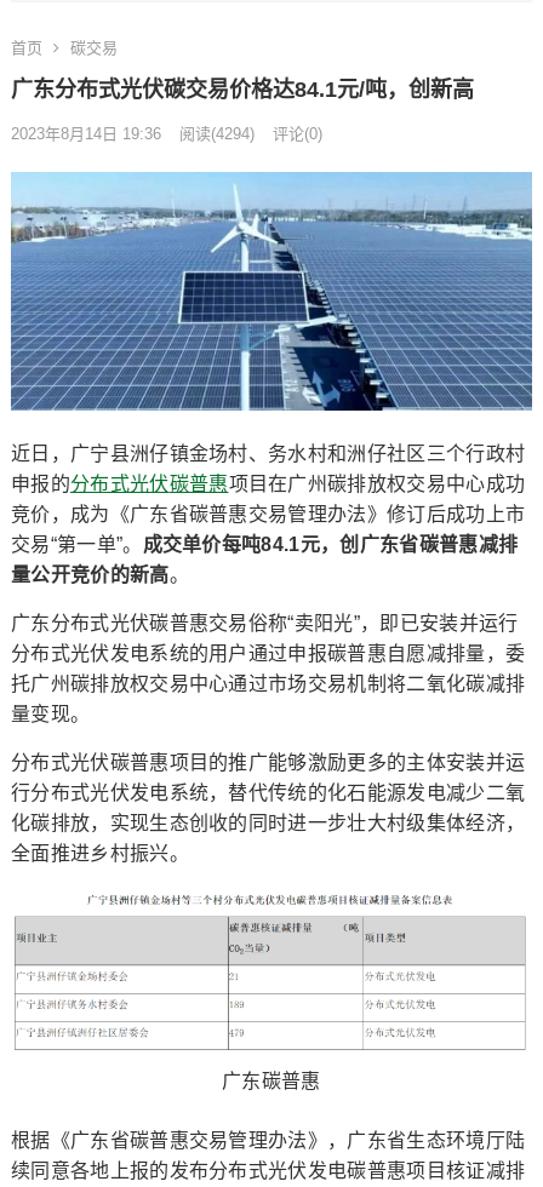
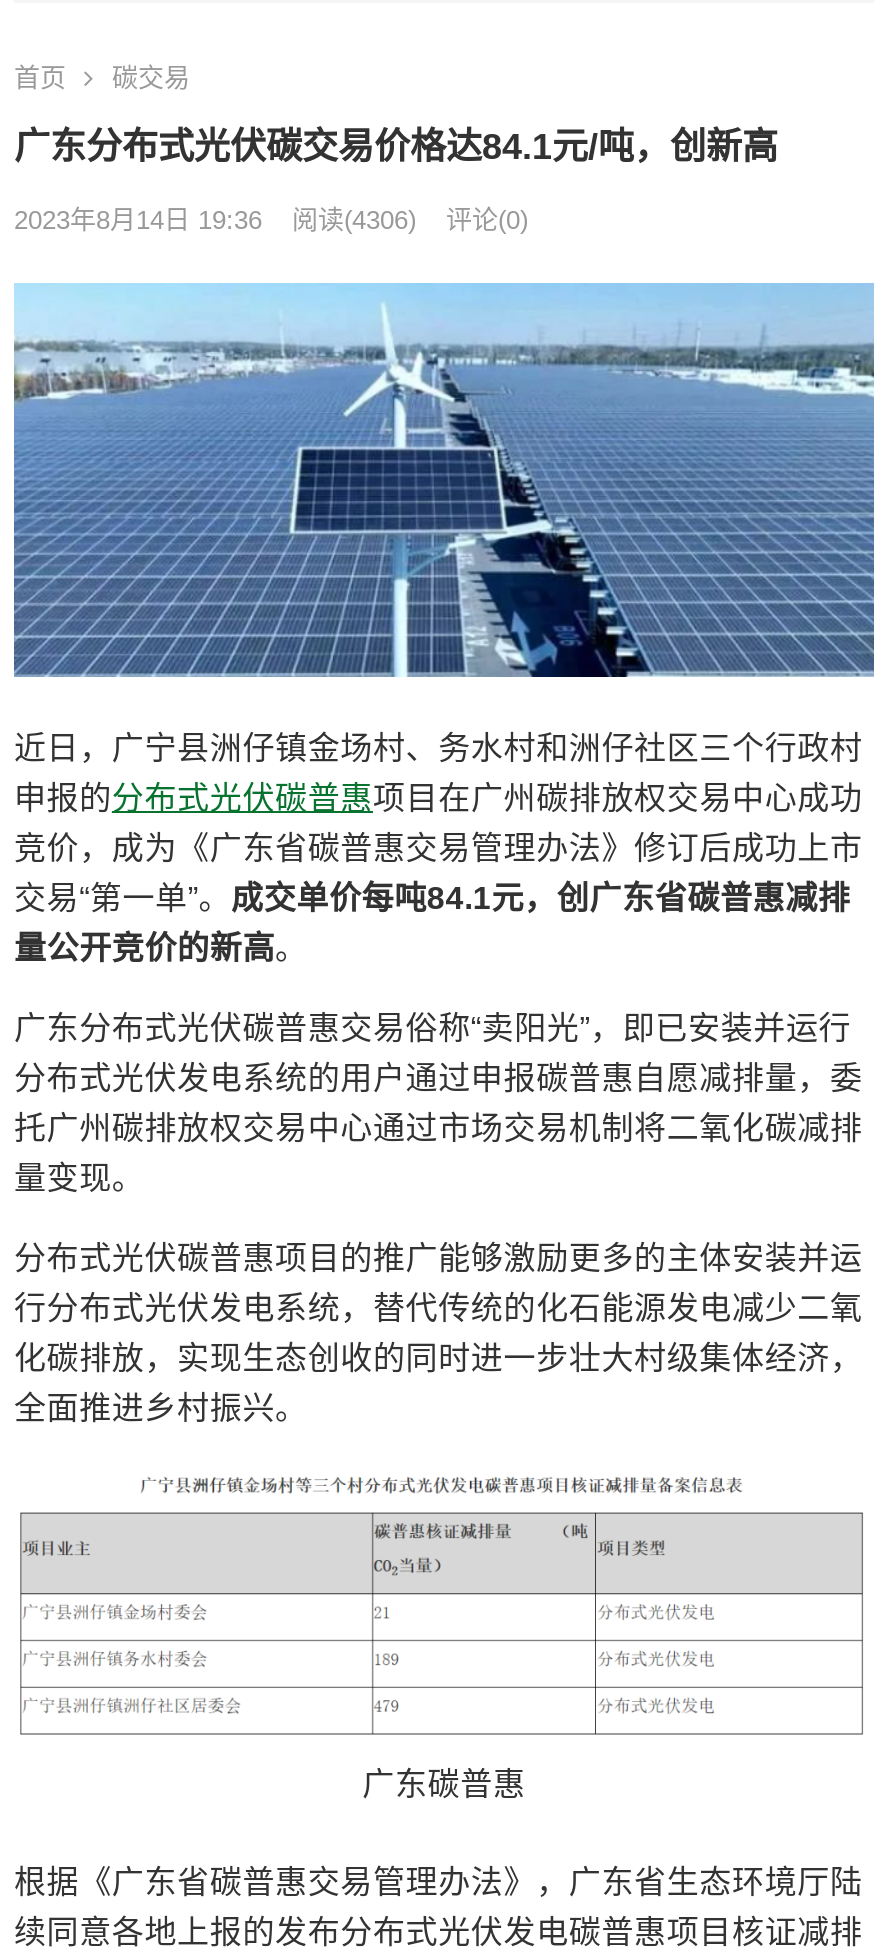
- 2023年8月14日 19:36 阅读(4294) 评论(0)
+ 2023年8月14日 19:36 阅读(4306) 评论(0)
